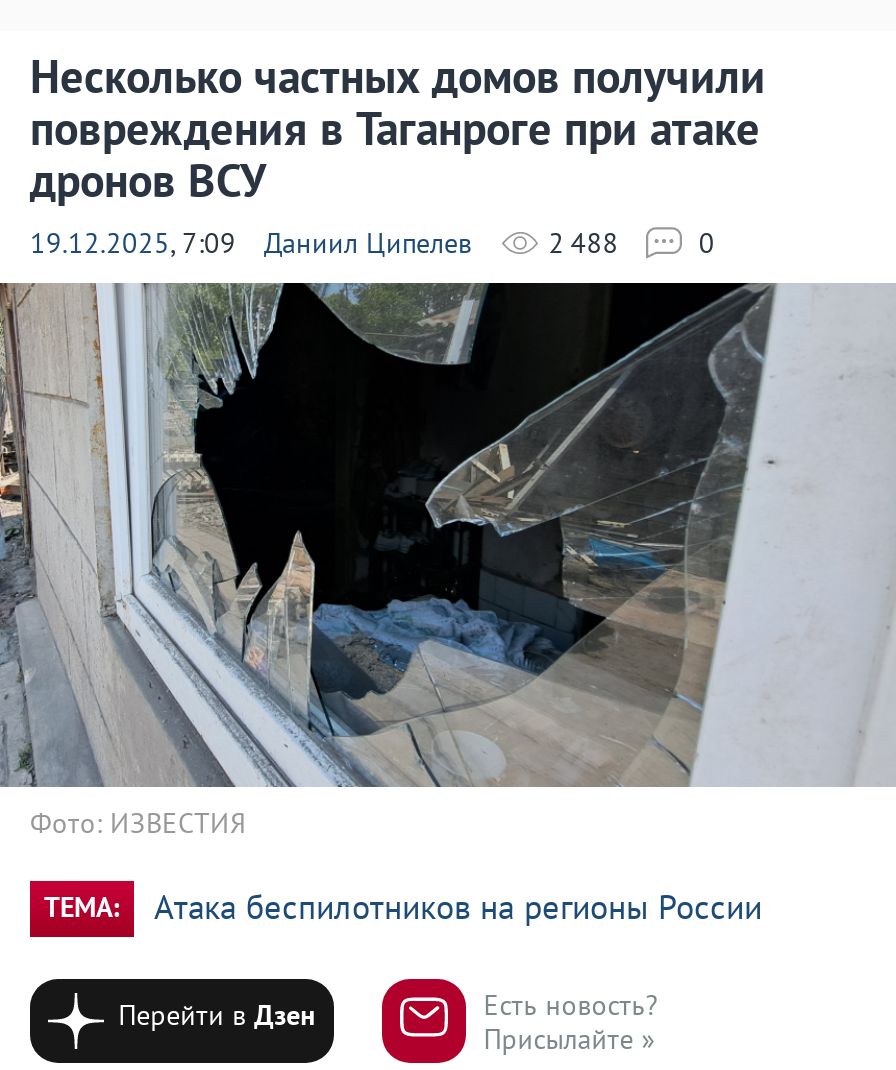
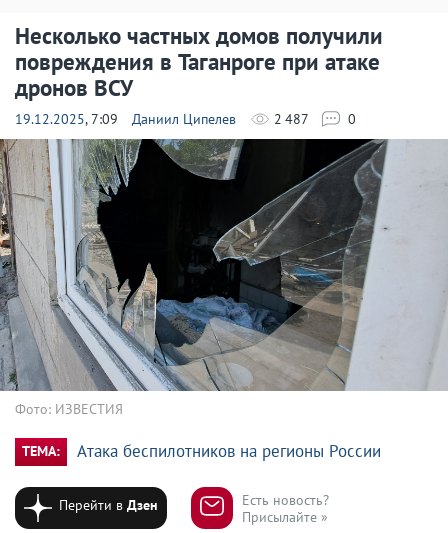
- 2 488
+ 2 487
